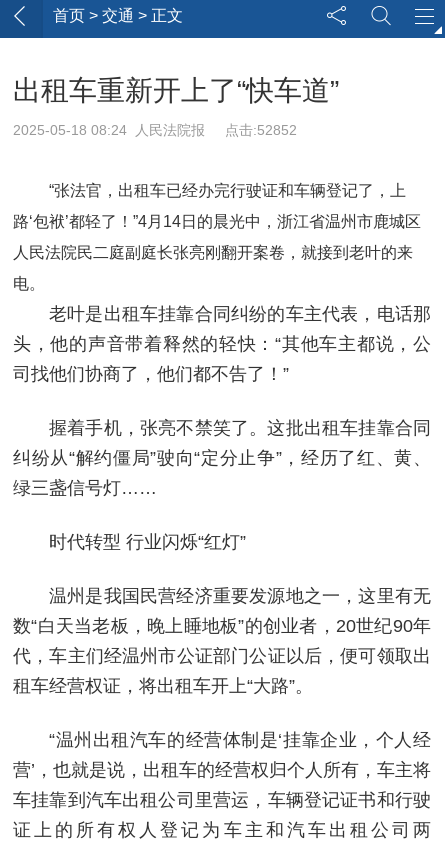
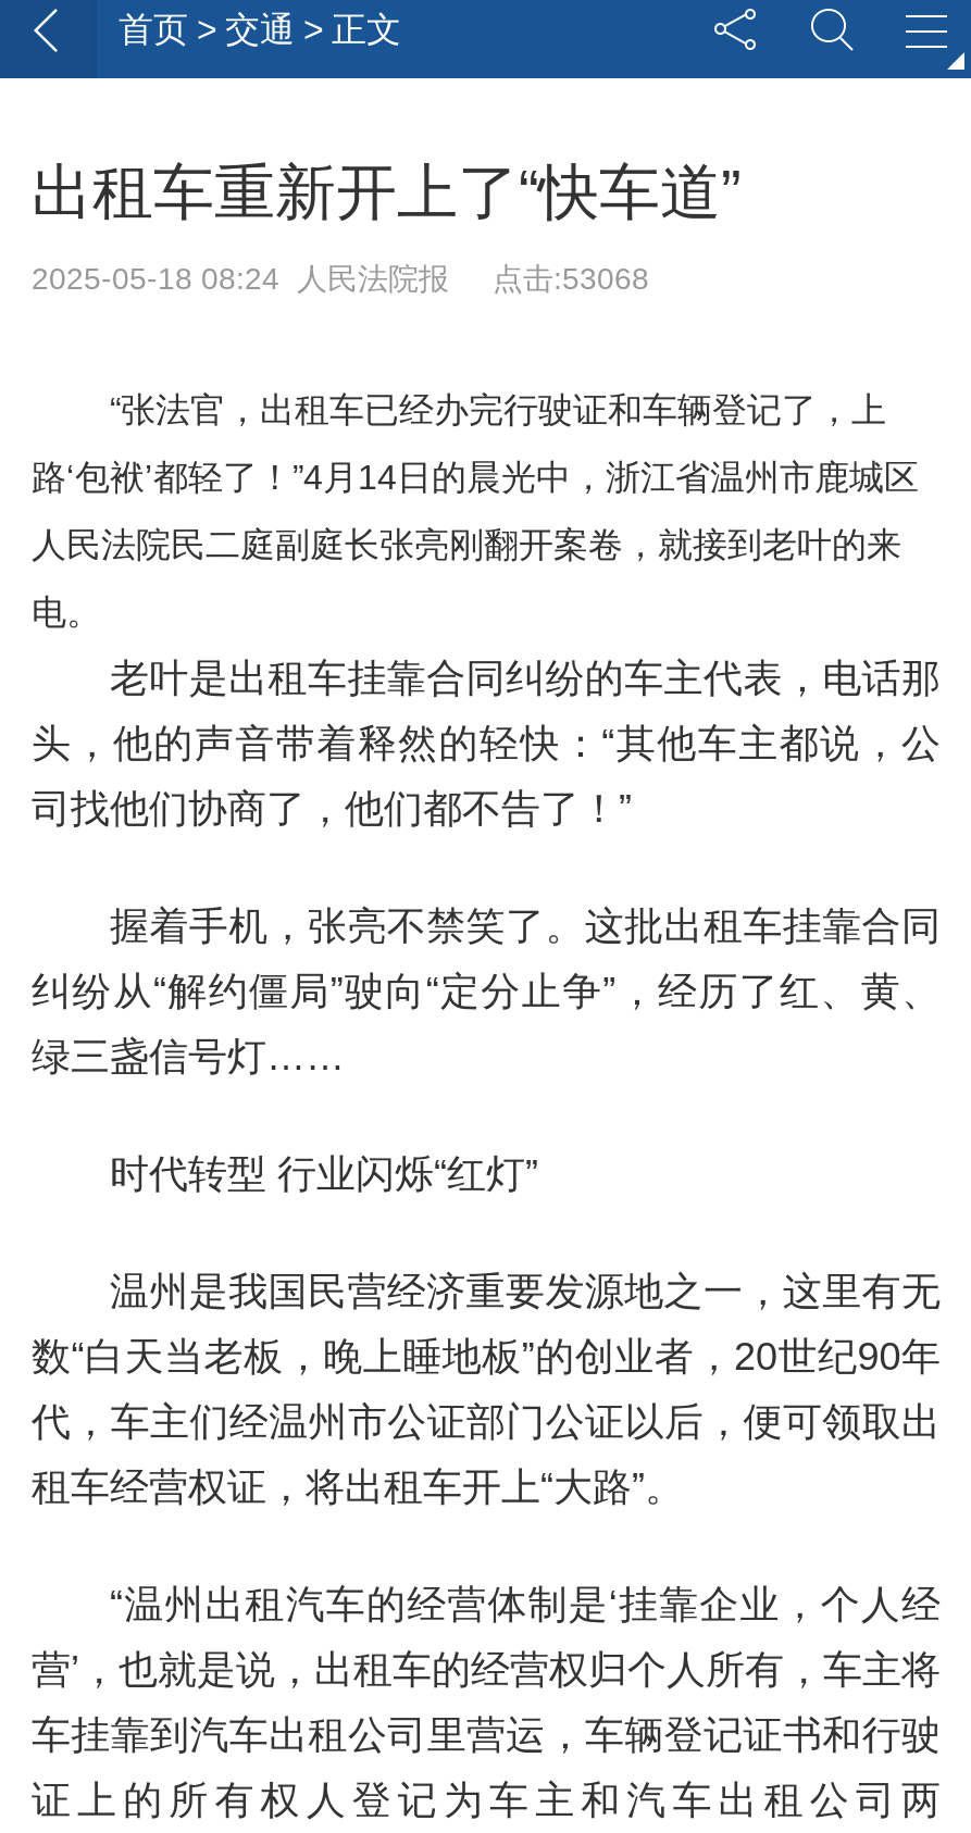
- 2025-05-18 08:24 人民法院报 点击:52852
+ 2025-05-18 08:24 人民法院报 点击:53068
